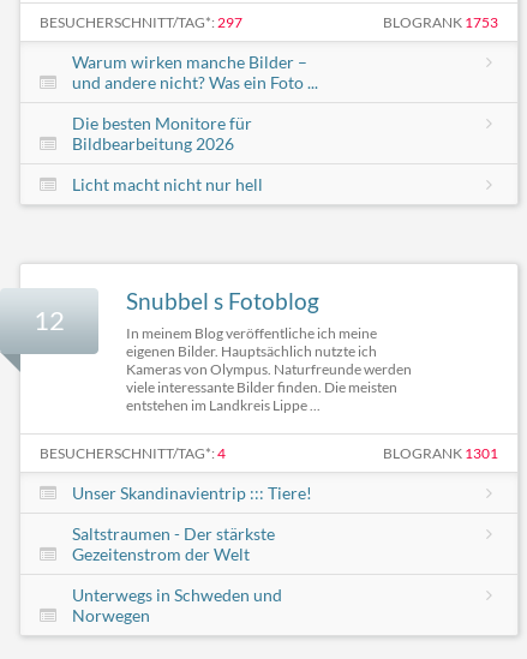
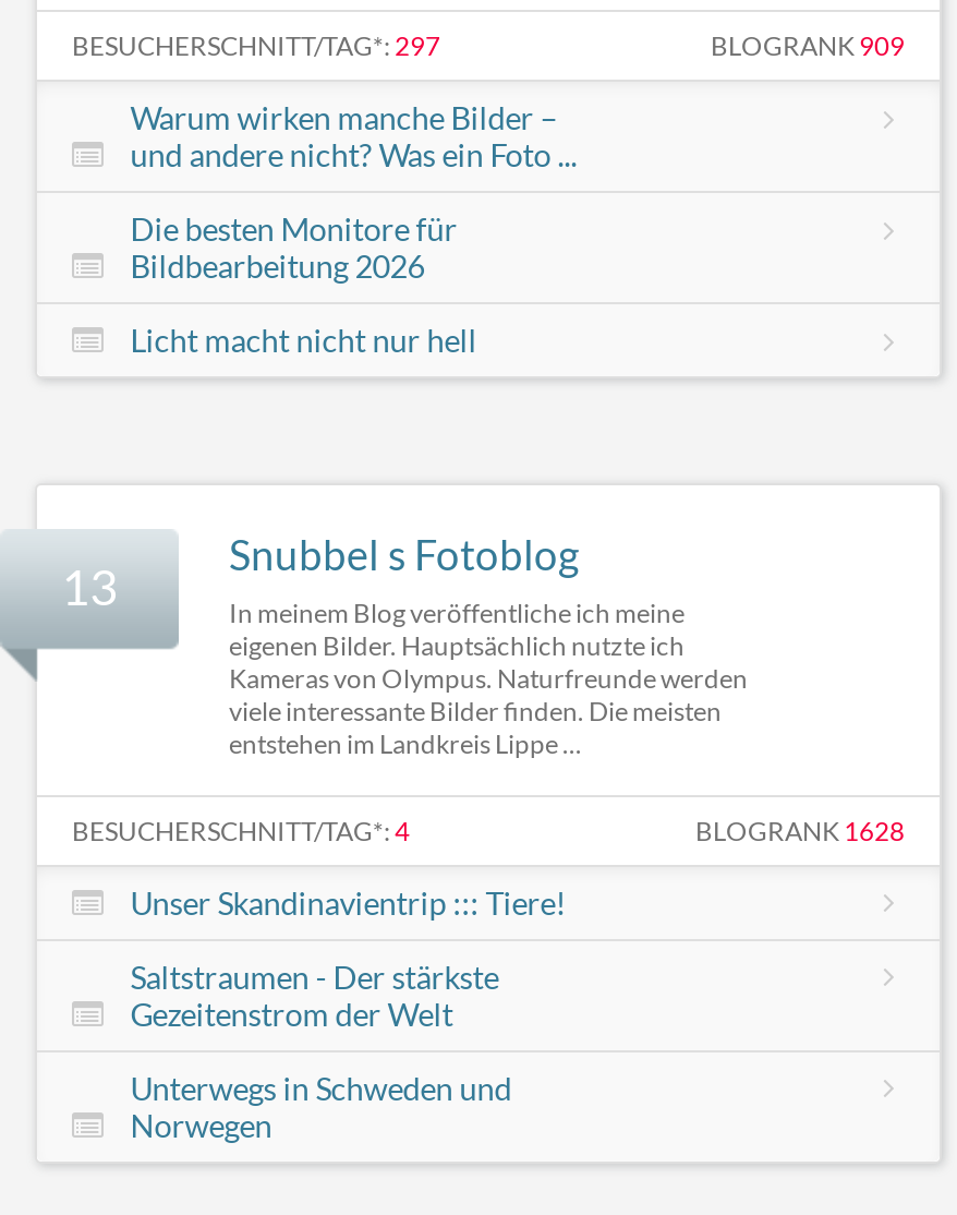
- BLOGRANK 1753
+ BLOGRANK 909

- 12
+ 13

- BLOGRANK 1301
+ BLOGRANK 1628
